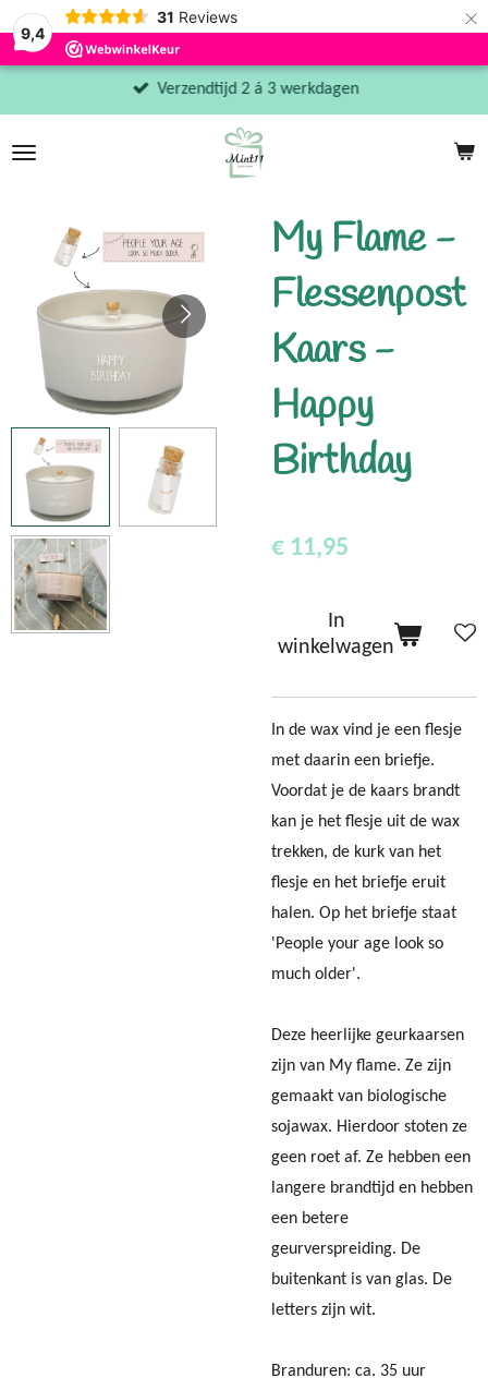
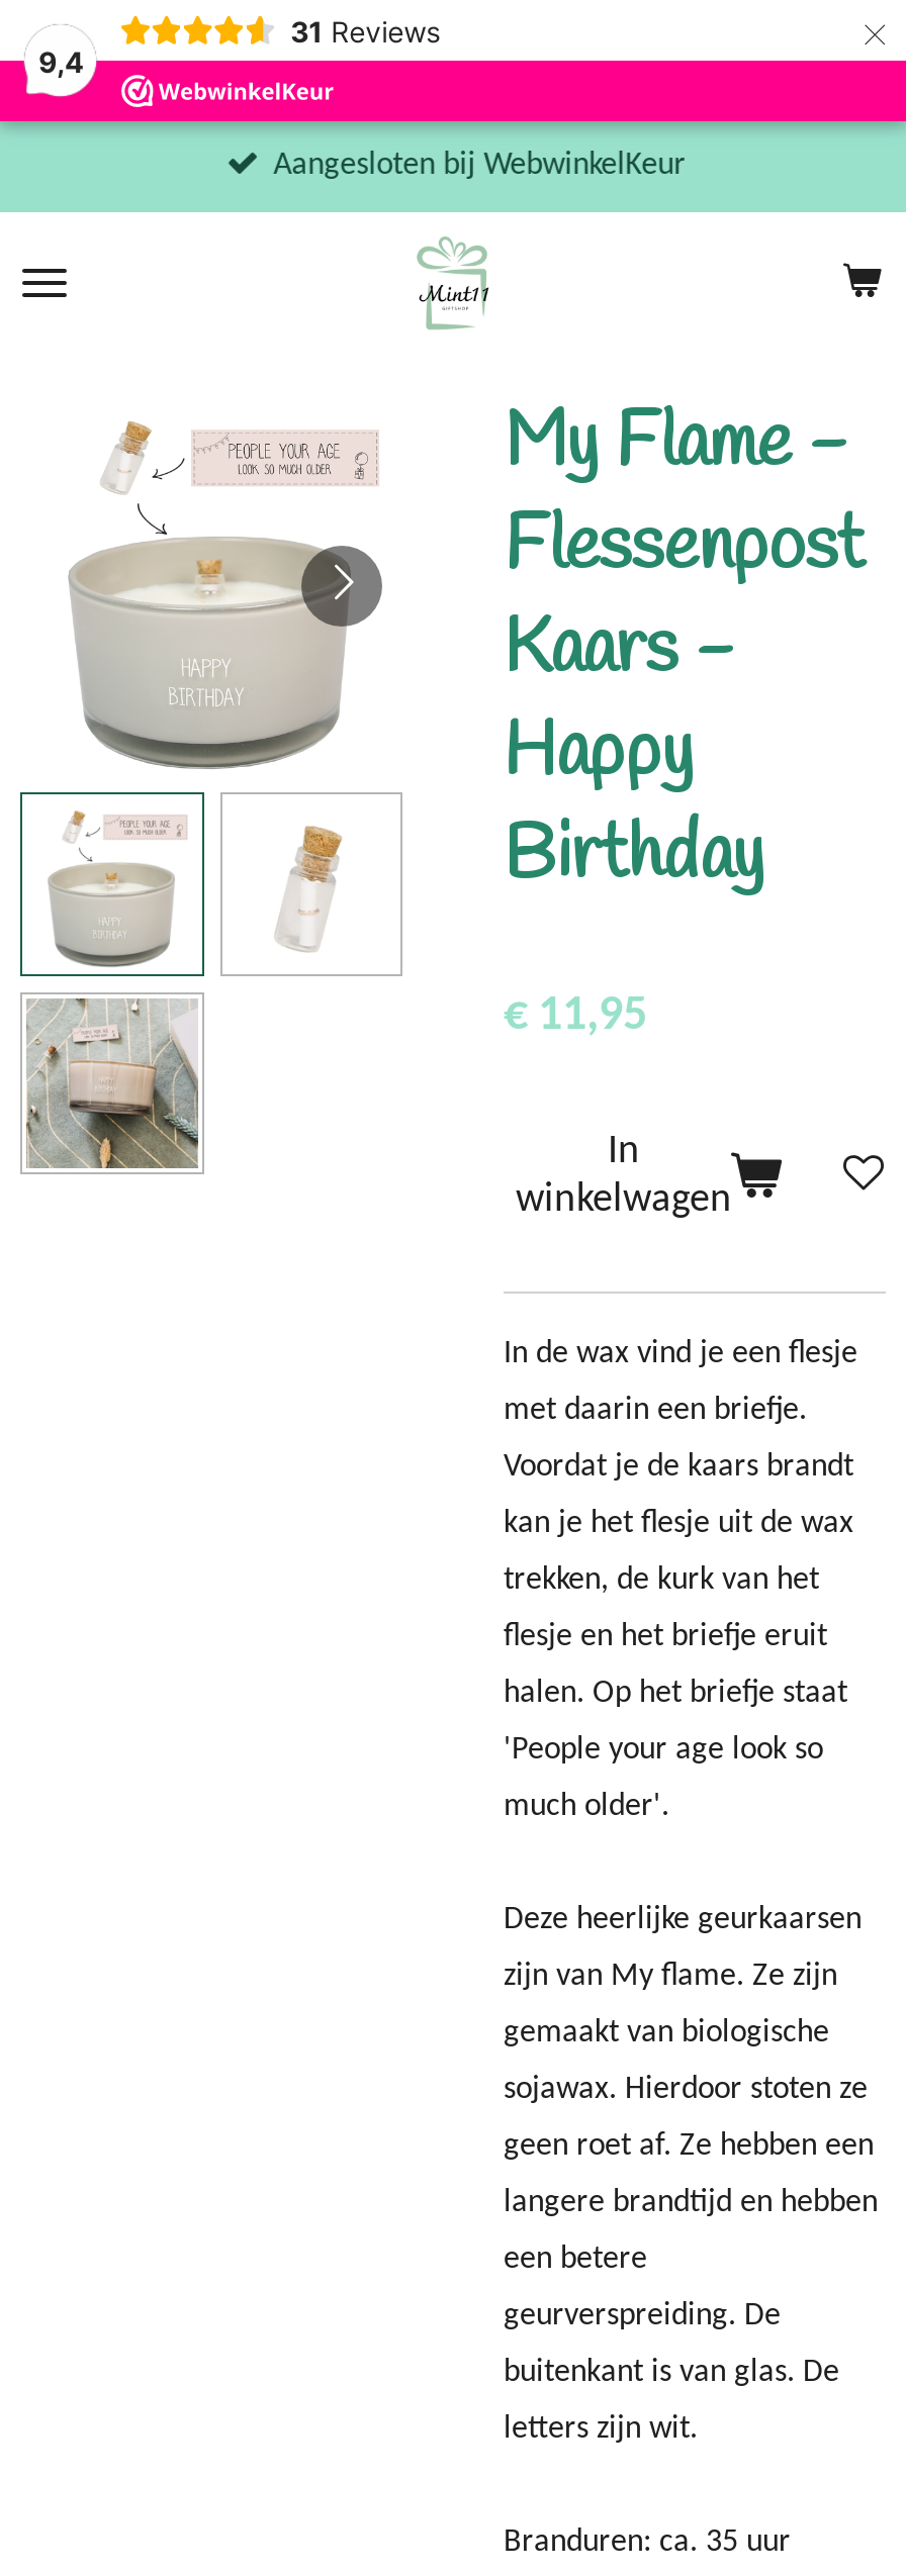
- Verzendtijd 2 á 3 werkdagen
+ Aangesloten bij WebwinkelKeur
